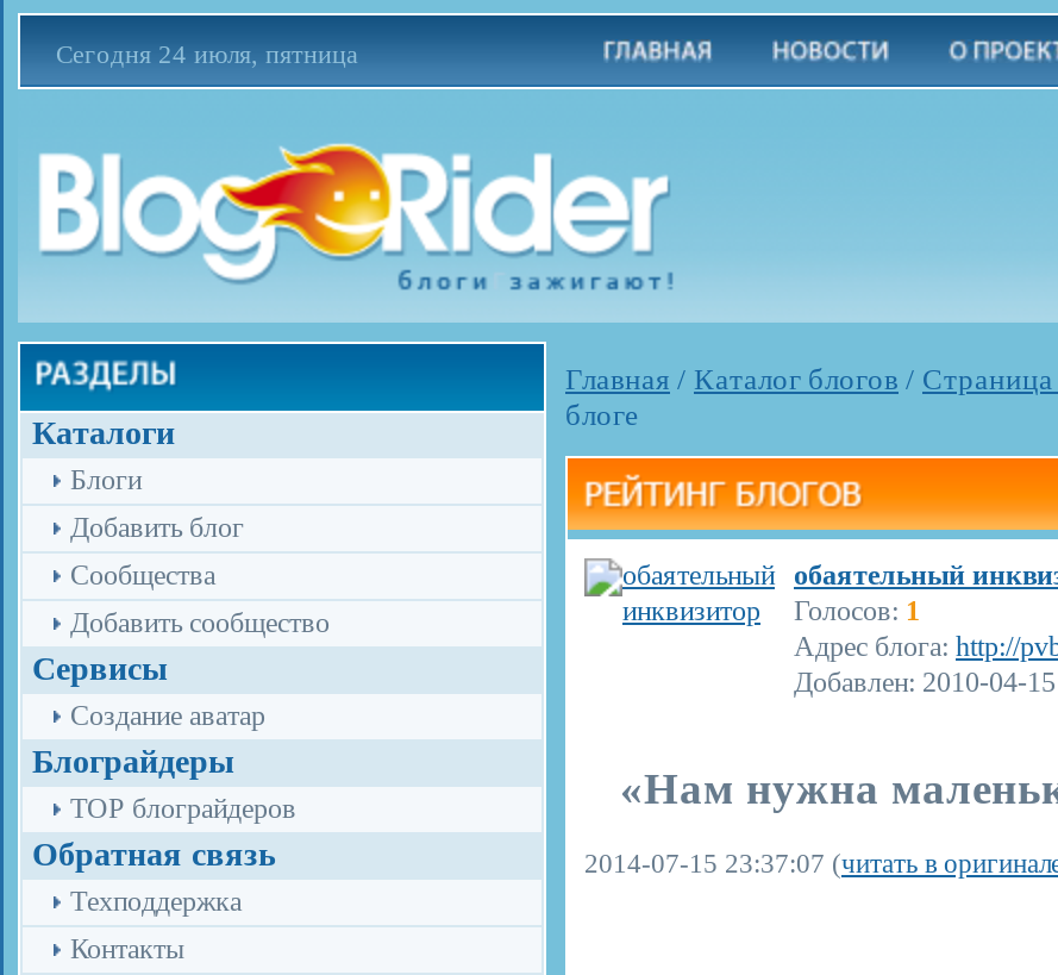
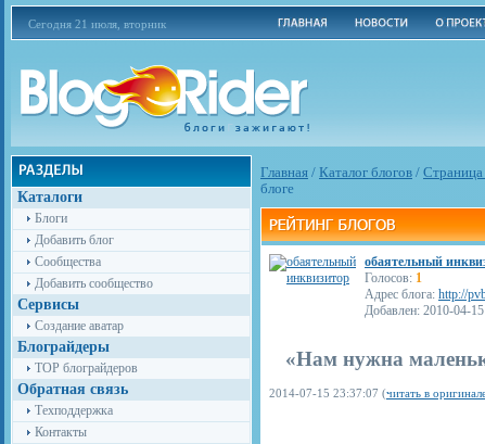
- Сегодня 24 июля, пятница
+ Сегодня 21 июля, вторник
